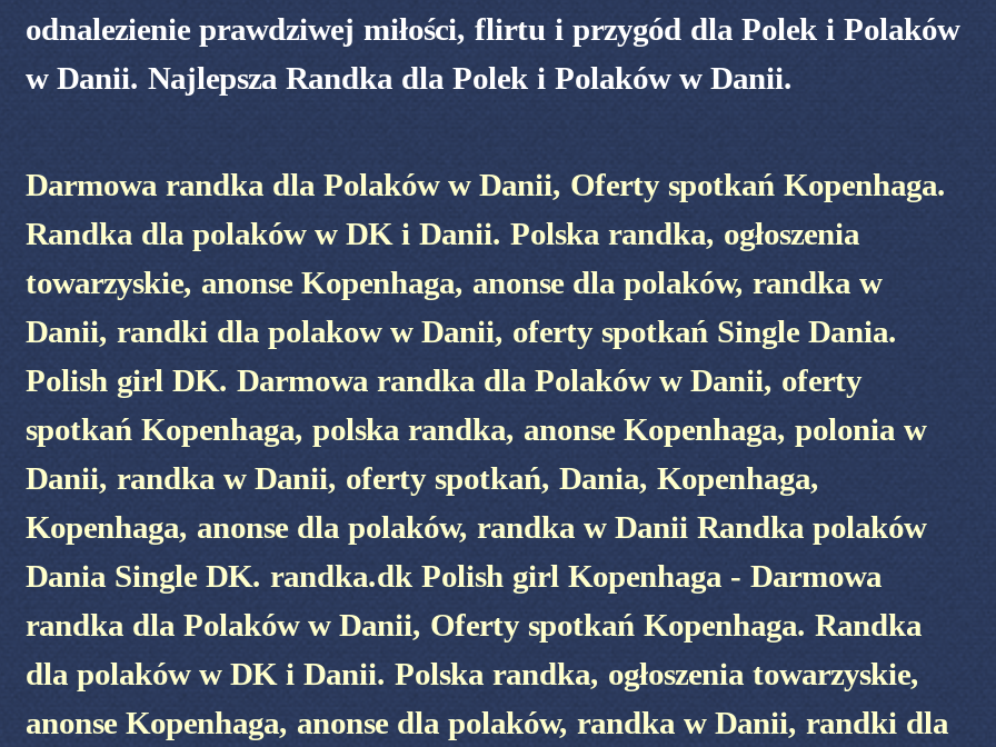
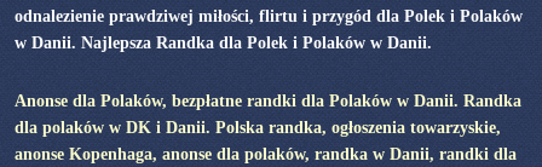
- Darmowa randka dla Polaków w Danii, Oferty spotkań Kopenhaga.
- Randka dla polaków w DK i Danii. Polska randka, ogłoszenia
- towarzyskie, anonse Kopenhaga, anonse dla polaków, randka w
- Danii, randki dla polakow w Danii, oferty spotkań Single Dania.
- Polish girl DK. Darmowa randka dla Polaków w Danii, oferty
- spotkań Kopenhaga, polska randka, anonse Kopenhaga, polonia w
- Danii, randka w Danii, oferty spotkań, Dania, Kopenhaga,
- Kopenhaga, anonse dla polaków, randka w Danii Randka polaków
- Dania Single DK. randka.dk Polish girl Kopenhaga - Darmowa
- randka dla Polaków w Danii, Oferty spotkań Kopenhaga. Randka
+ Anonse dla Polaków, bezpłatne randki dla Polaków w Danii. Randka
